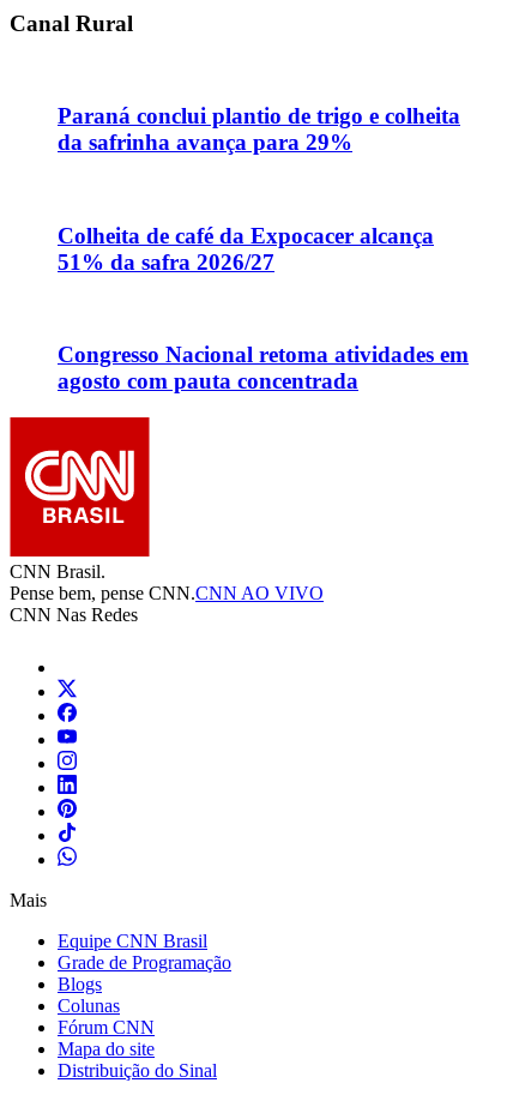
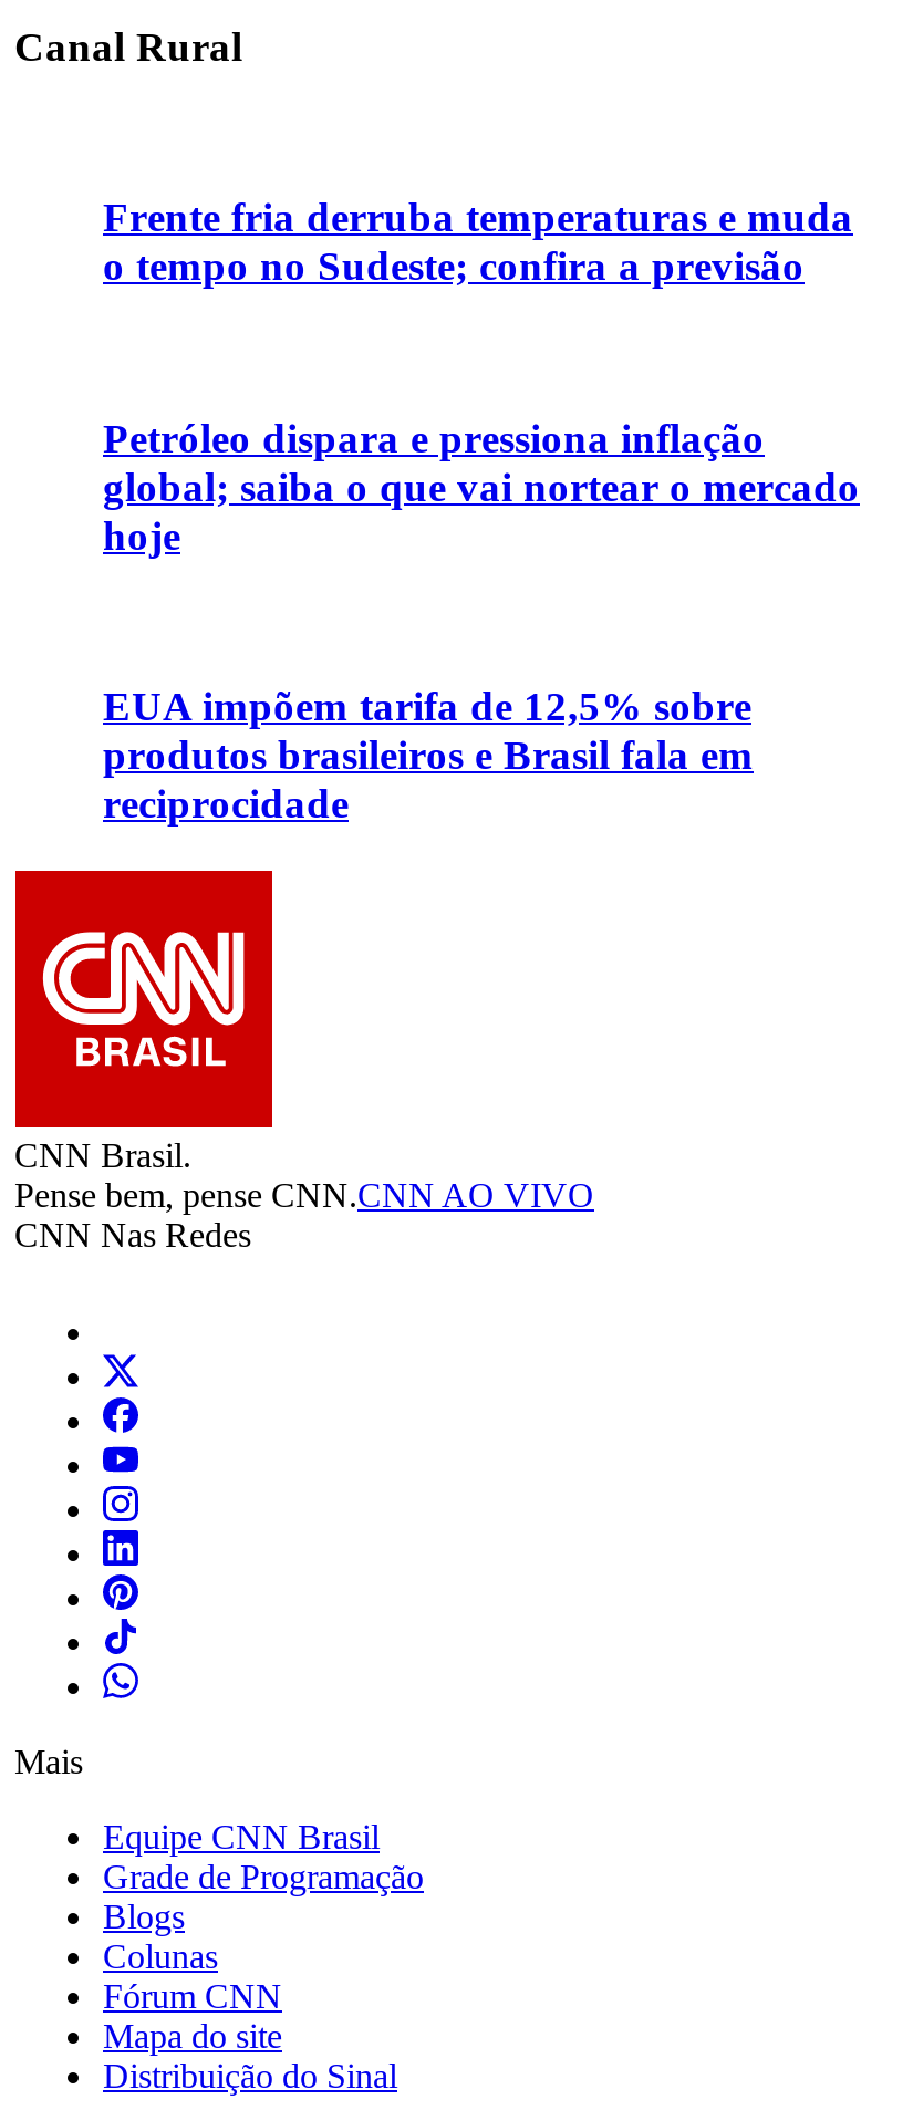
- Paraná conclui plantio de trigo e colheita
- da safrinha avança para 29%
+ Frente fria derruba temperaturas e muda
+ o tempo no Sudeste; confira a previsão

- Colheita de café da Expocacer alcança
- 51% da safra 2026/27
+ Petróleo dispara e pressiona inflação
+ global; saiba o que vai nortear o mercado
+ hoje

- Congresso Nacional retoma atividades em
- agosto com pauta concentrada
+ EUA impõem tarifa de 12,5% sobre
+ produtos brasileiros e Brasil fala em
+ reciprocidade
